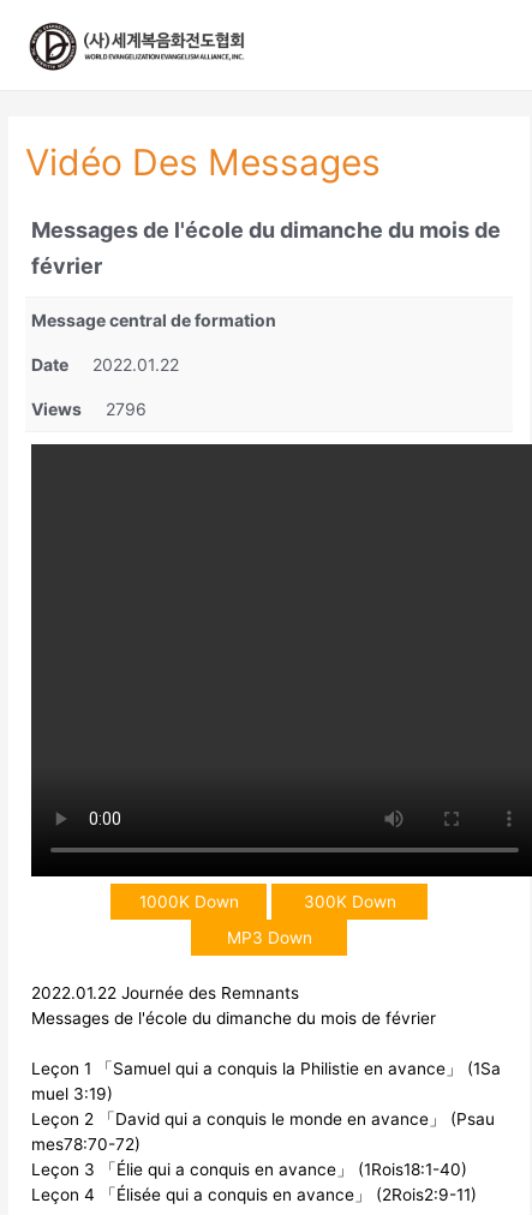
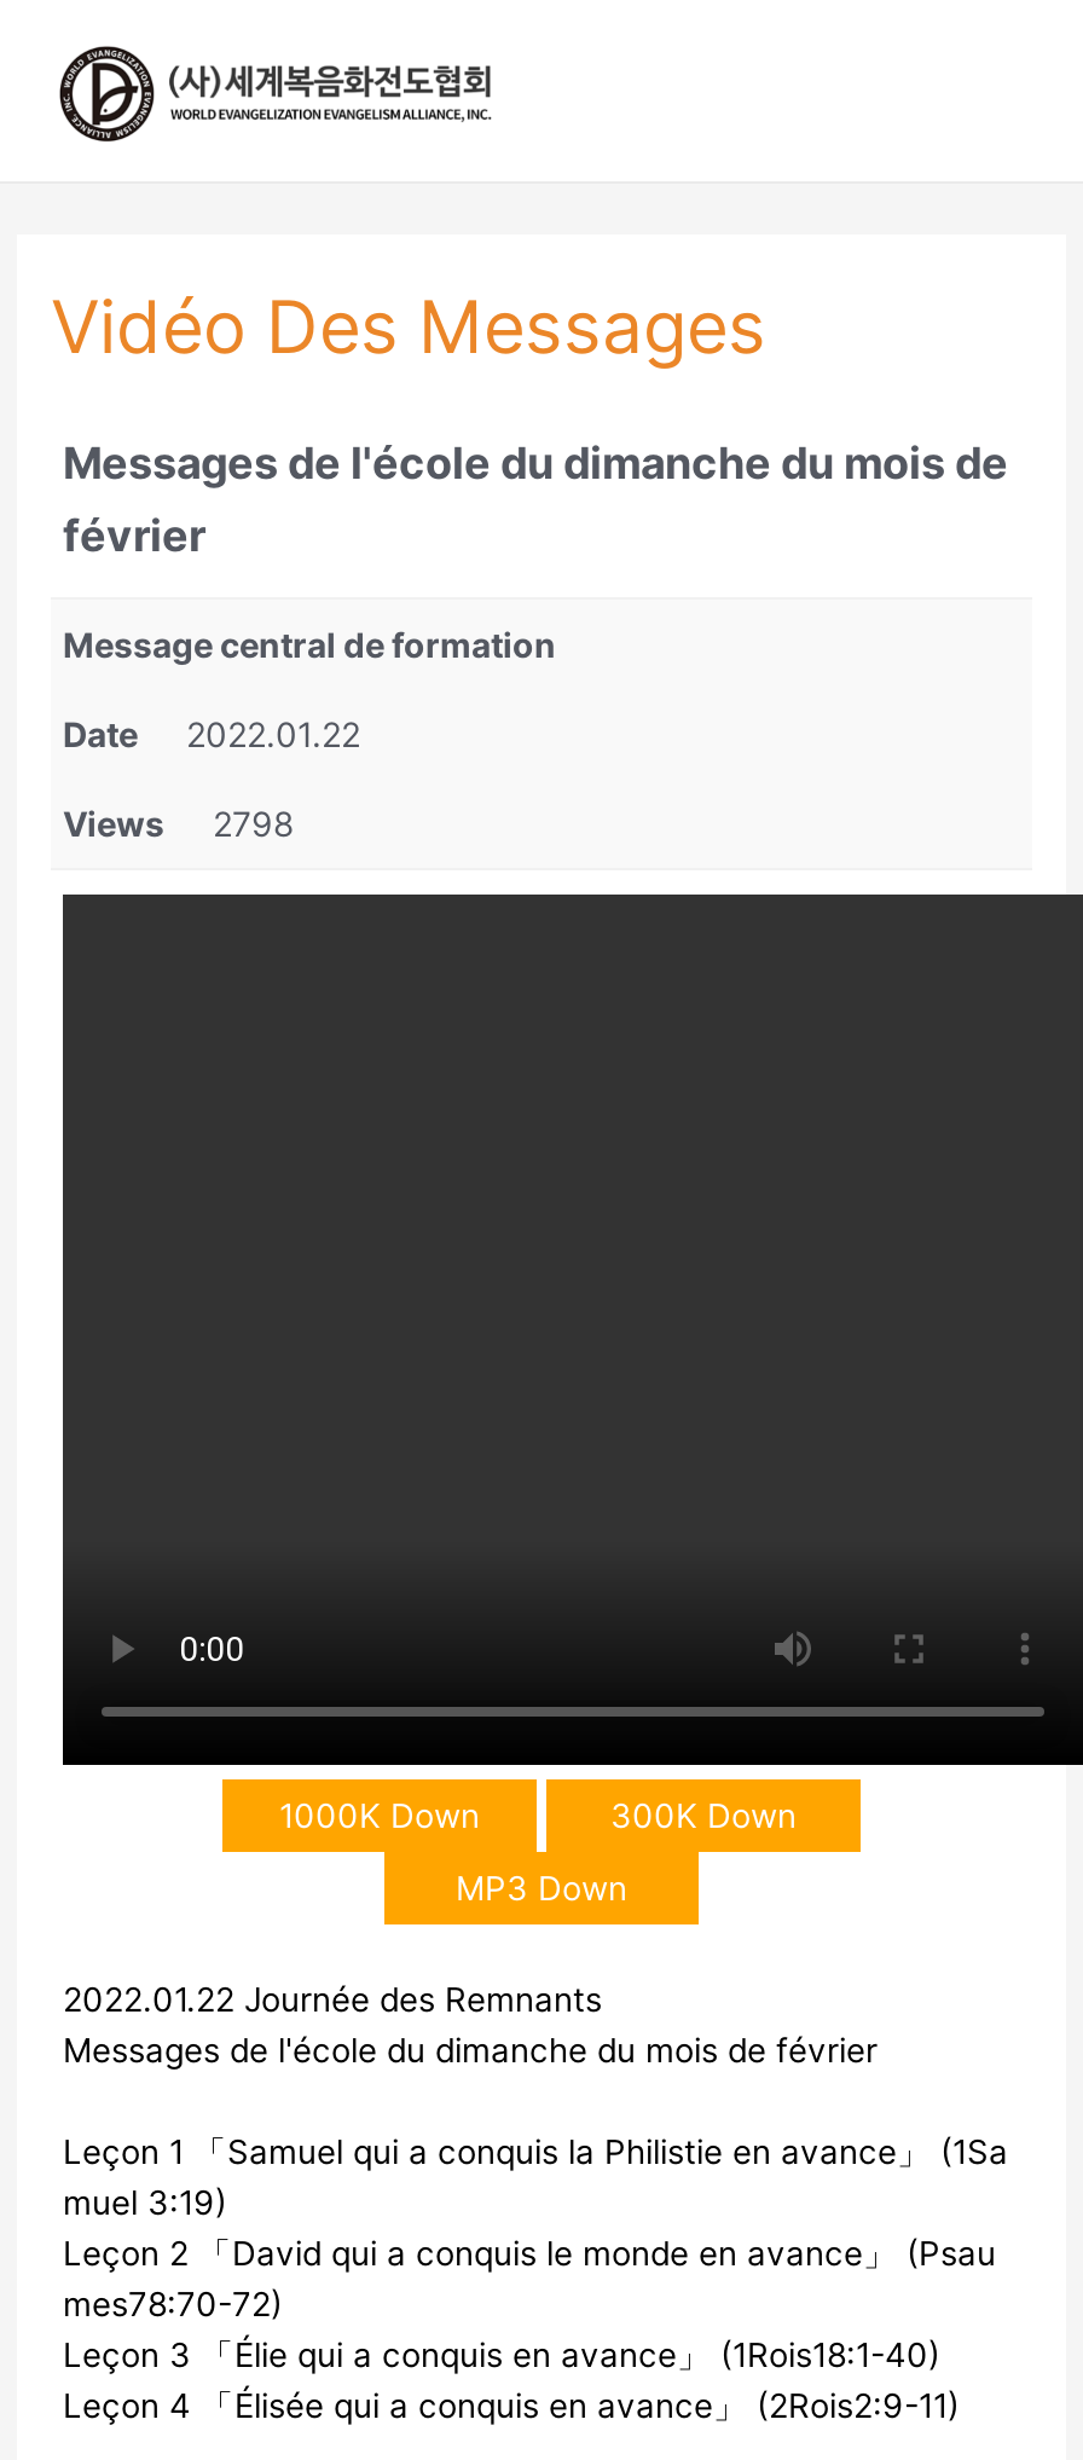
- Views 2796
+ Views 2798
